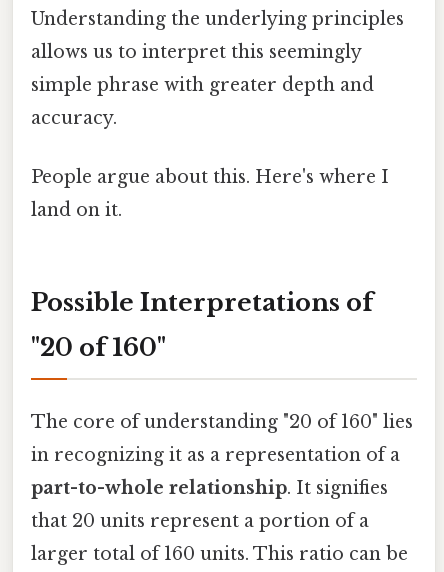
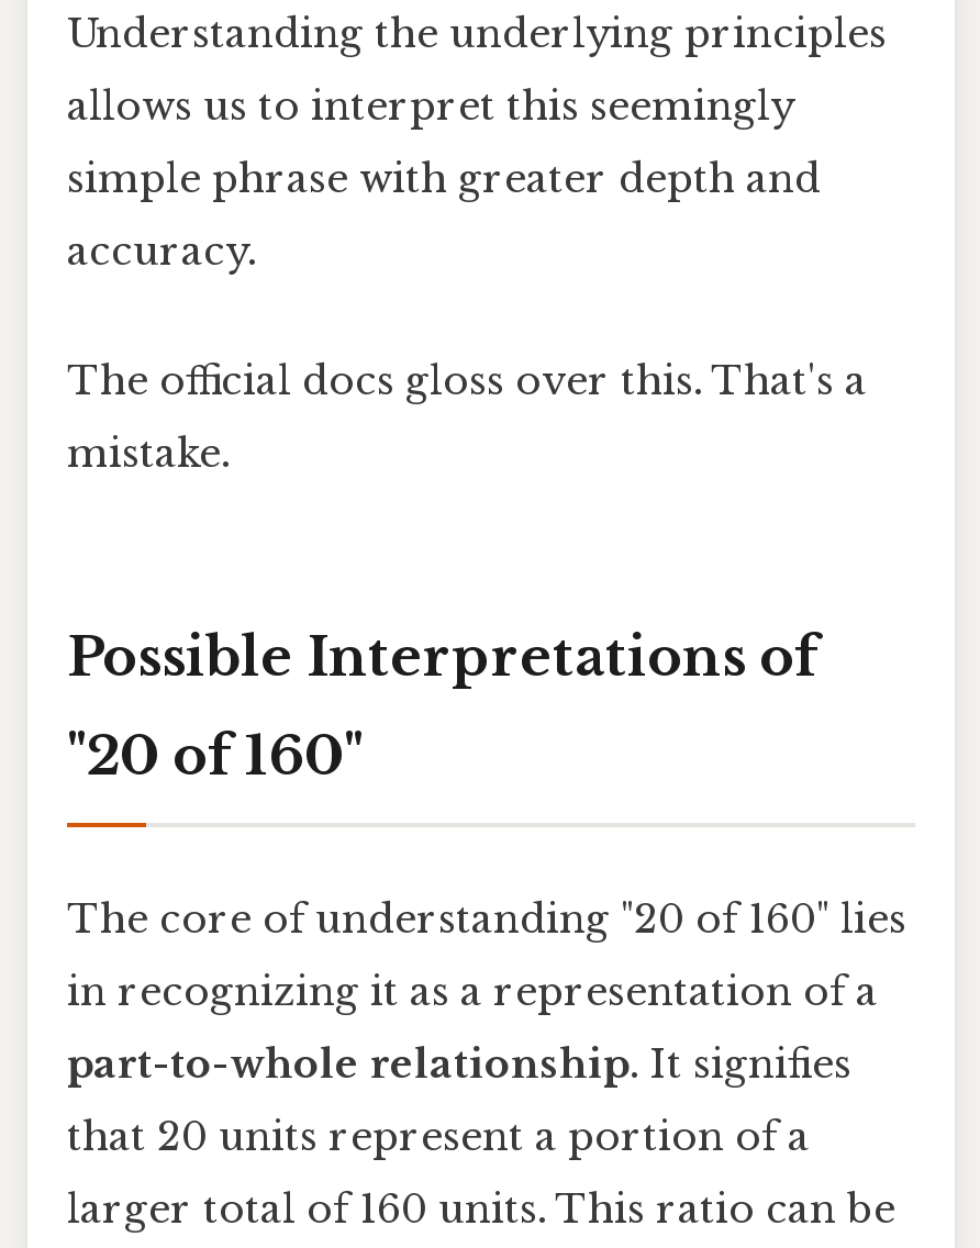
- People argue about this. Here's where I
+ The official docs gloss over this. That's a

- land on it.
+ mistake.
